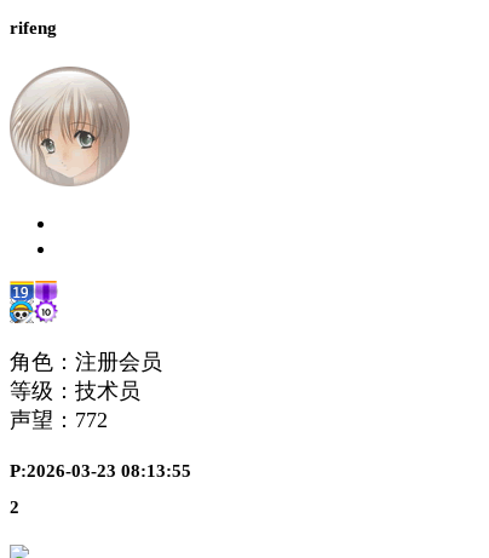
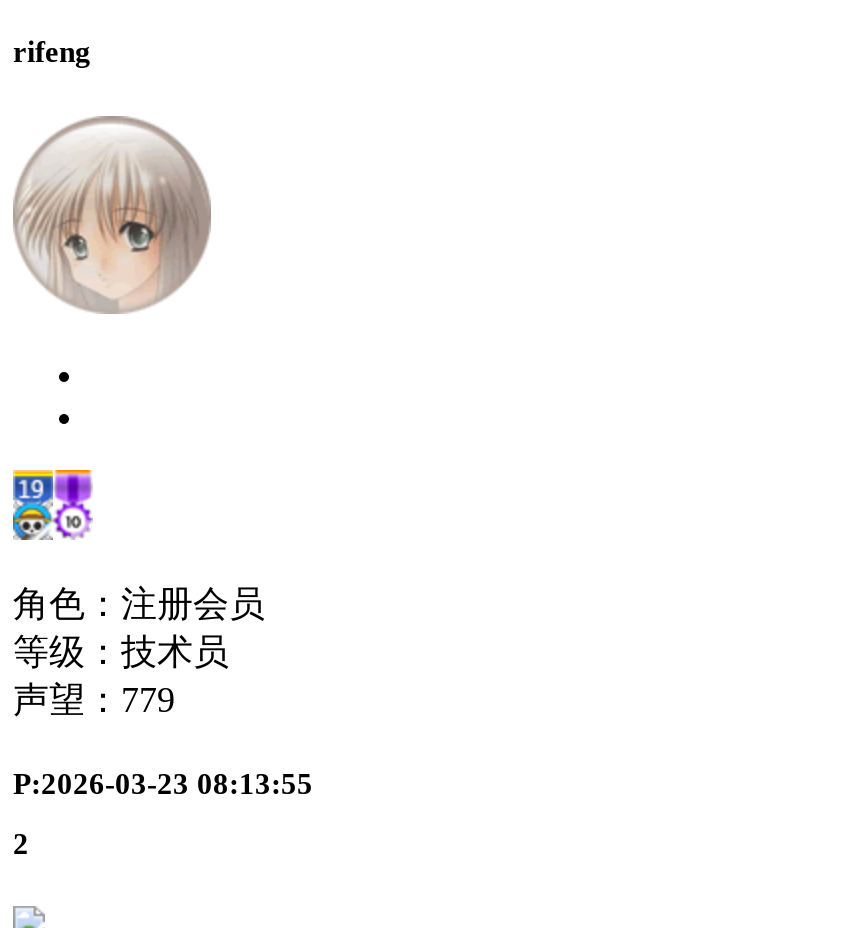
- 声望：772
+ 声望：779
